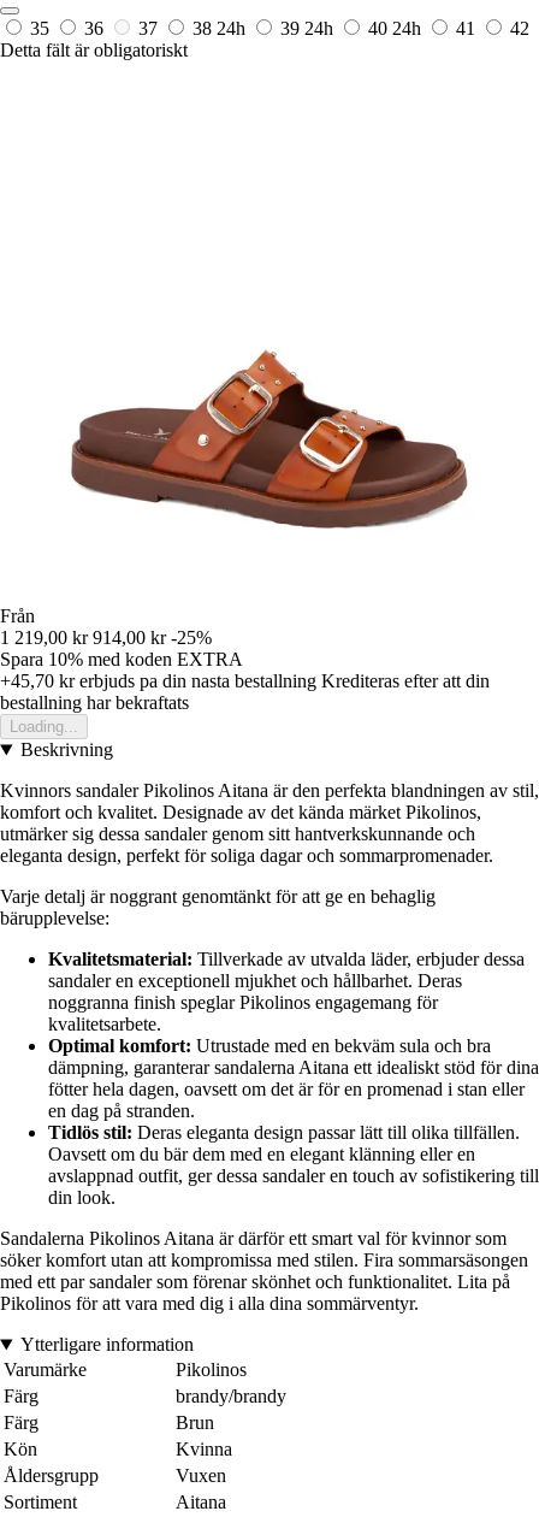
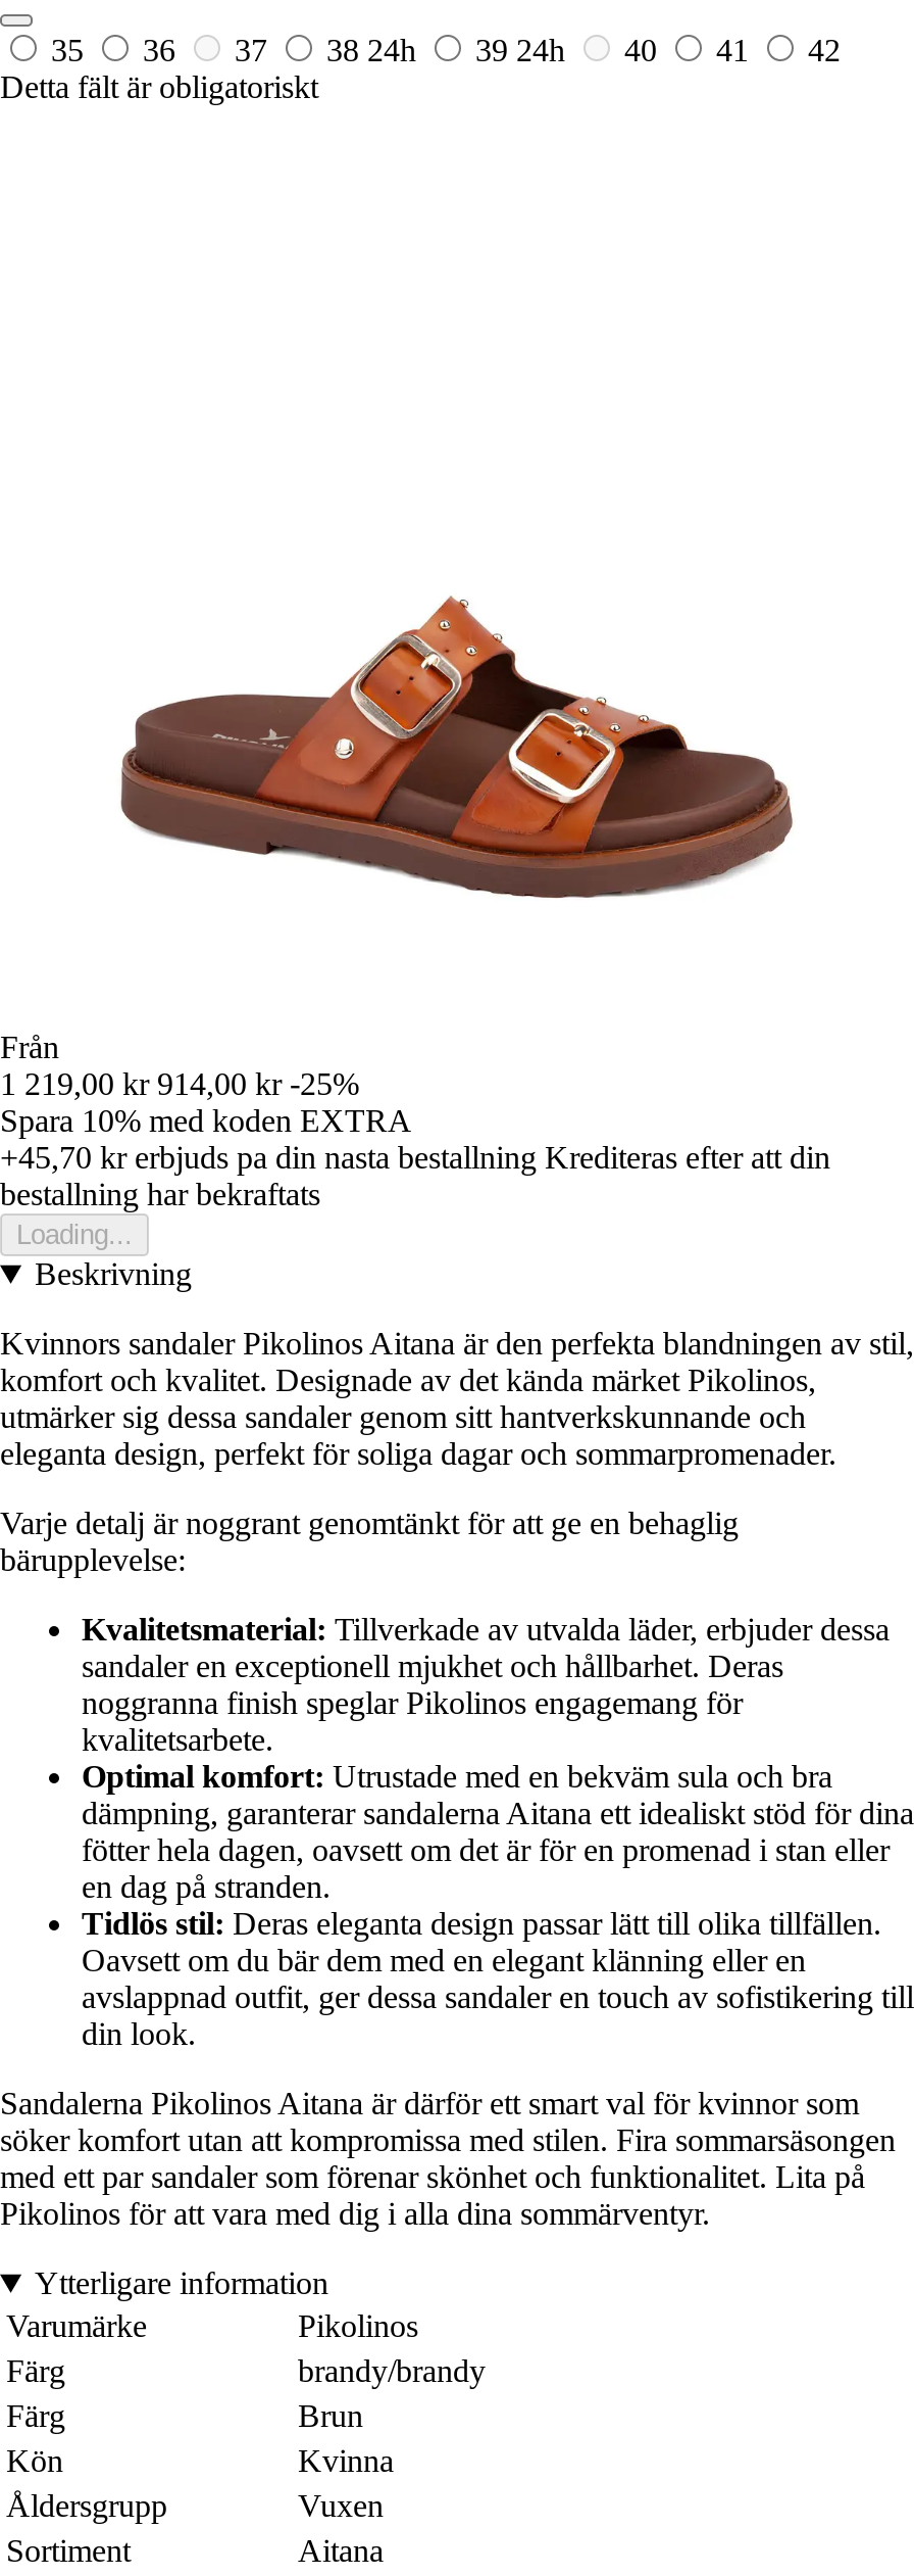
- 35 36 37 38 24h 39 24h 40 24h 41 42
+ 35 36 37 38 24h 39 24h 40 41 42
